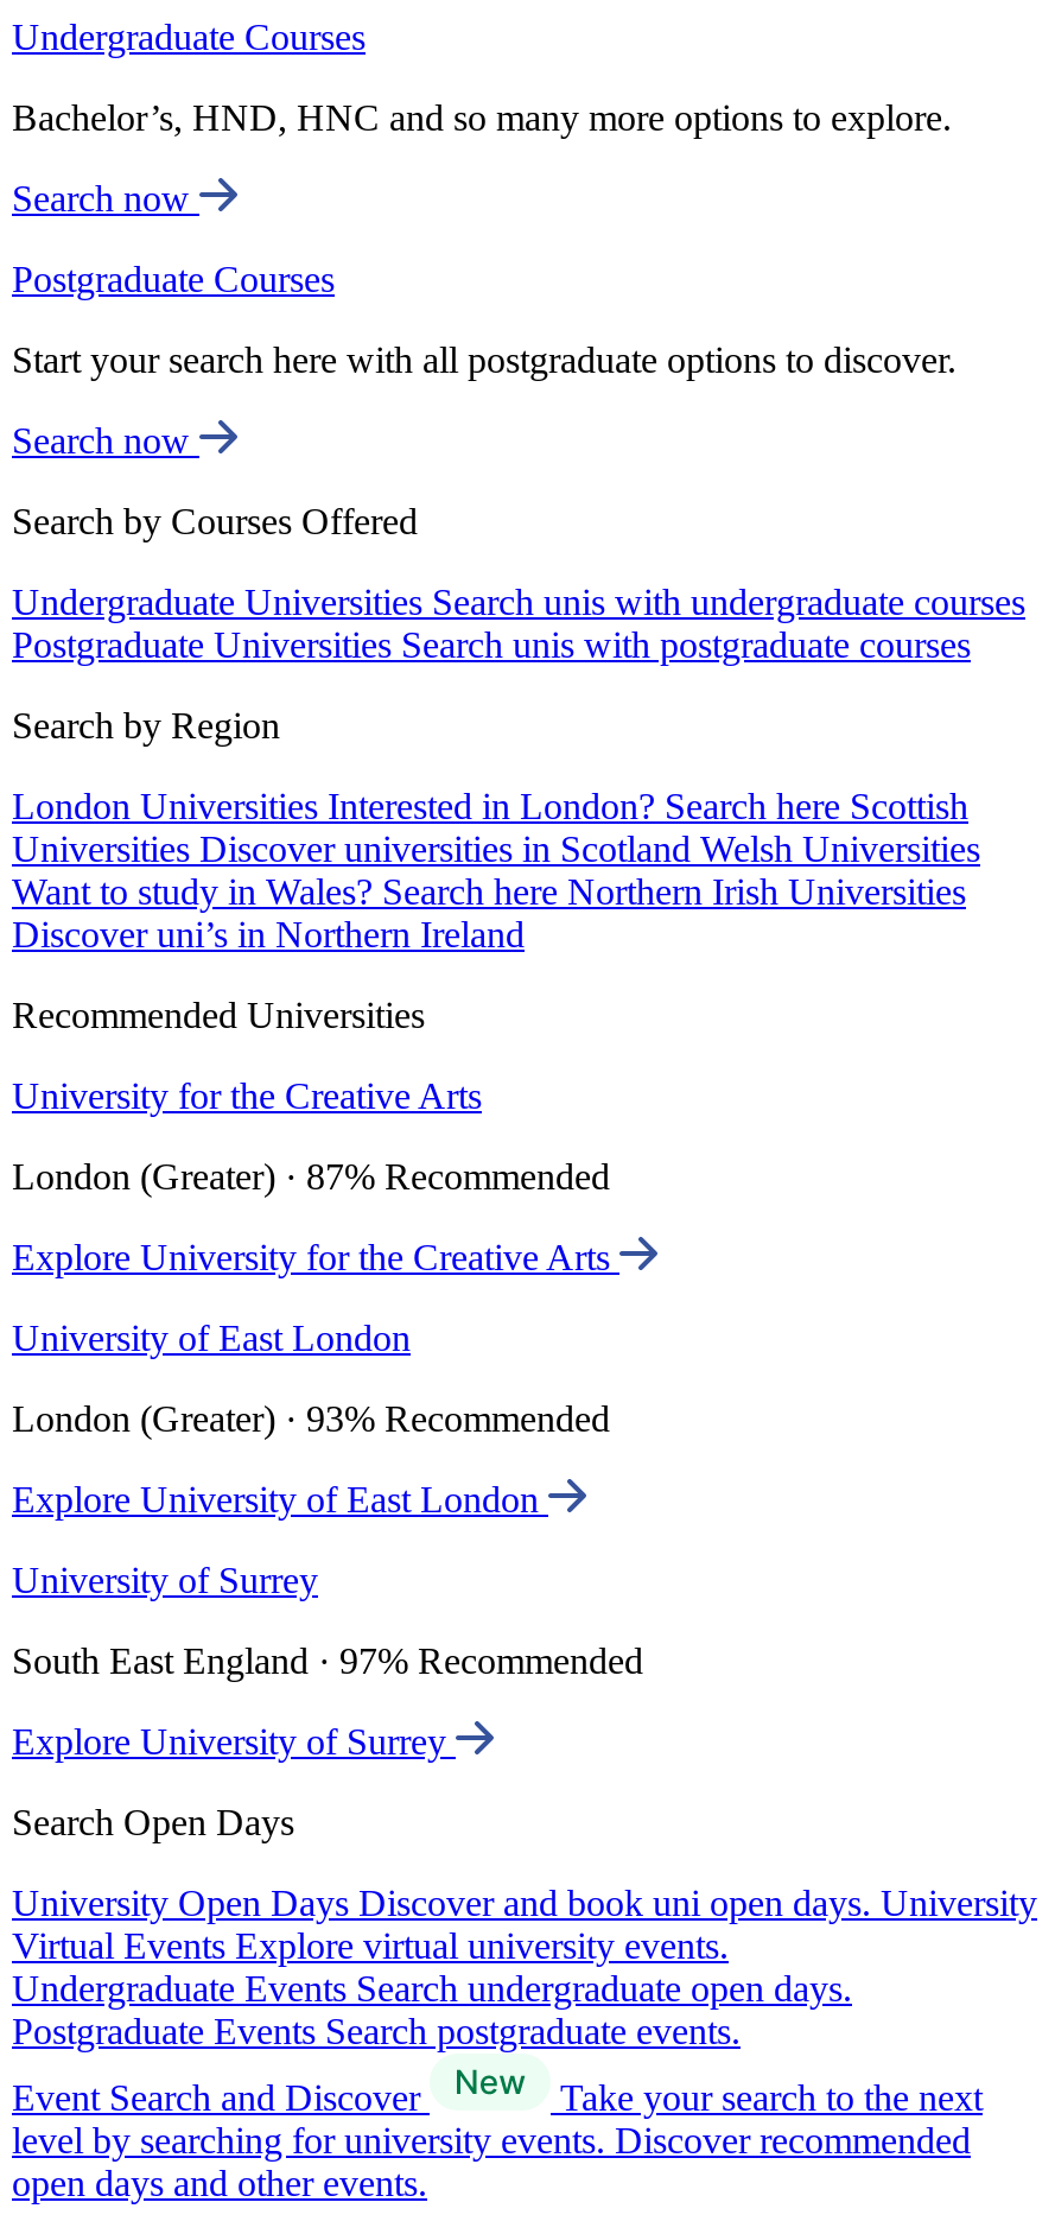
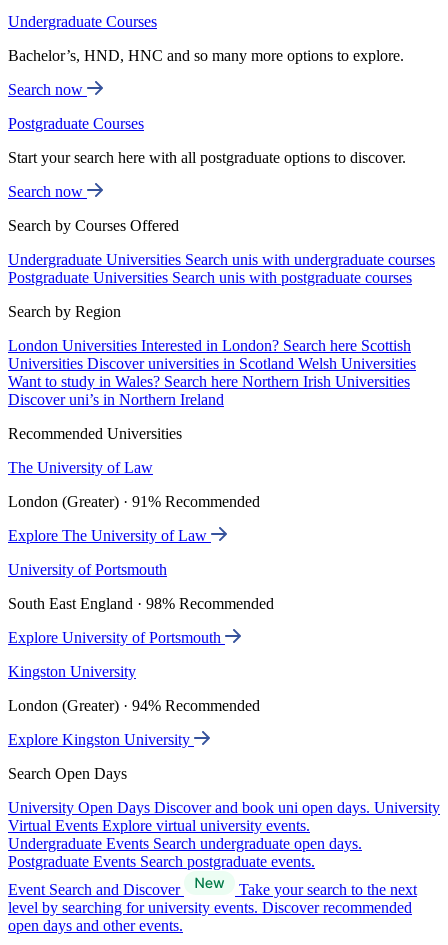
- University for the Creative Arts
+ The University of Law

- London (Greater) · 87% Recommended
+ London (Greater) · 91% Recommended

- Explore University for the Creative Arts
+ Explore The University of Law

- University of East London
+ University of Portsmouth

- London (Greater) · 93% Recommended
+ South East England · 98% Recommended

- Explore University of East London
+ Explore University of Portsmouth

- University of Surrey
+ Kingston University

- South East England · 97% Recommended
+ London (Greater) · 94% Recommended

- Explore University of Surrey
+ Explore Kingston University
